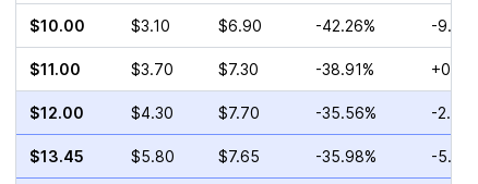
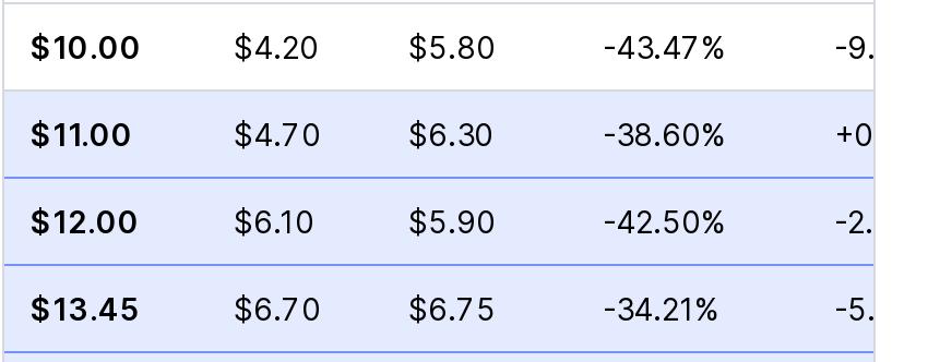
- $3.10
+ $4.20

- $6.90
+ $5.80

- -42.26%
+ -43.47%

- $3.70
+ $4.70

- $7.30
+ $6.30

- -38.91%
+ -38.60%

- $4.30
+ $6.10

- $7.70
+ $5.90

- -35.56%
+ -42.50%

- $5.80
+ $6.70

- $7.65
+ $6.75

- -35.98%
+ -34.21%
